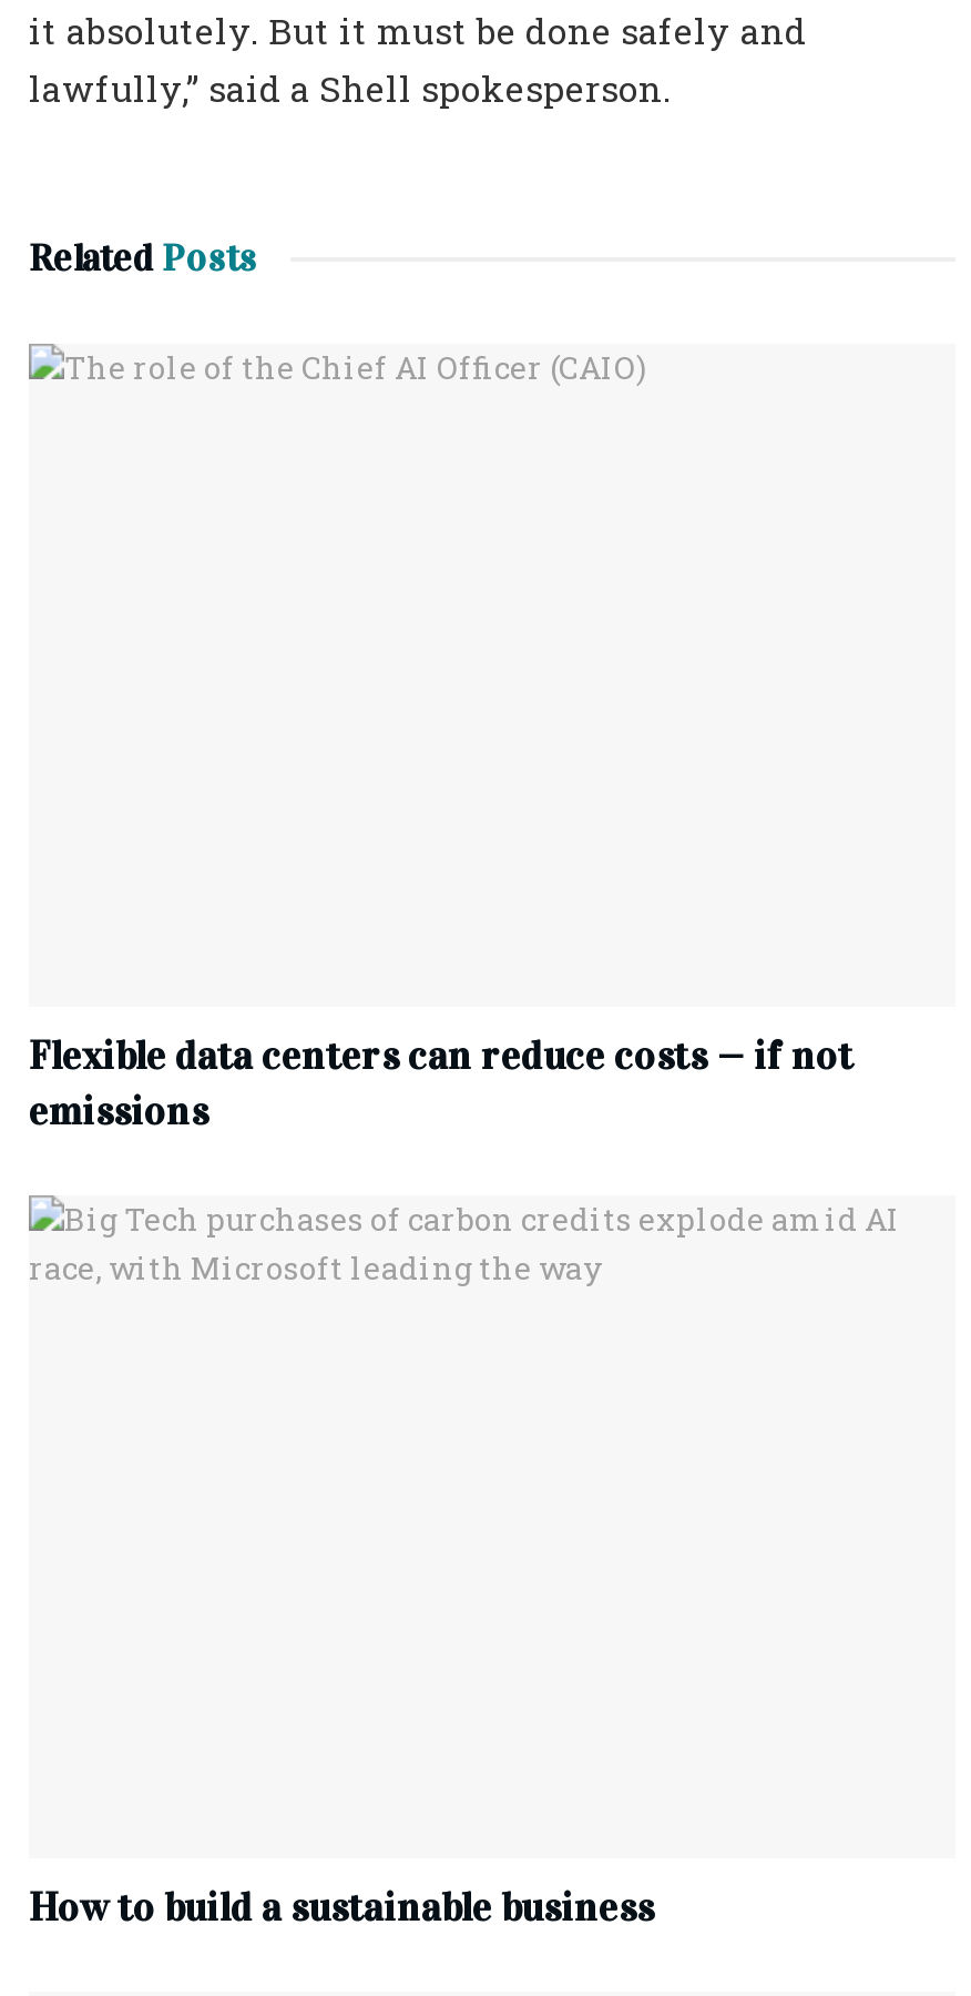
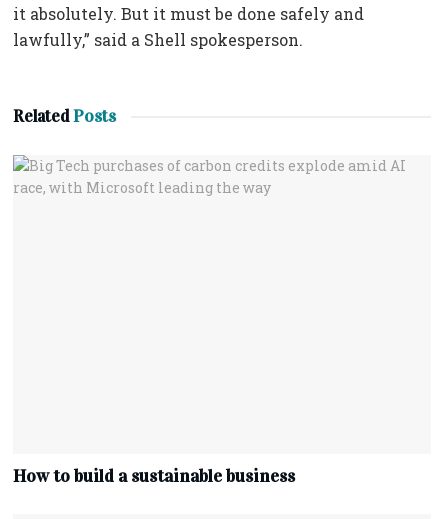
- Flexible data centers can reduce costs — if not
- emissions
